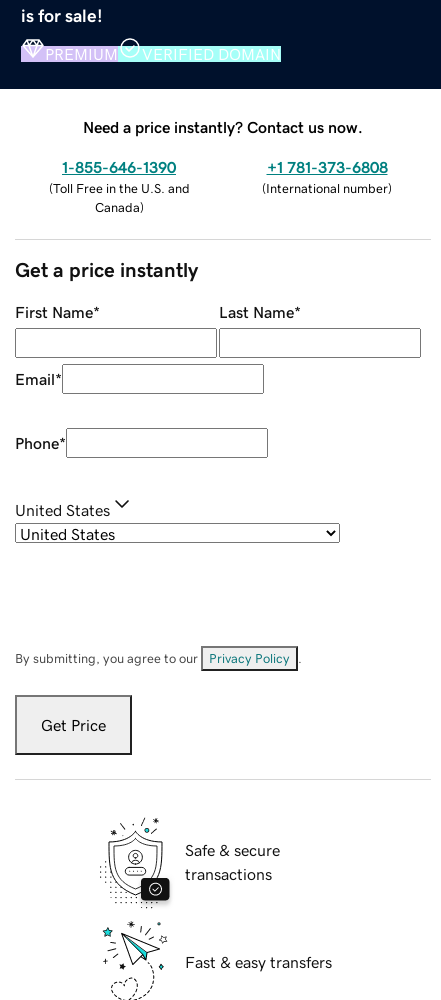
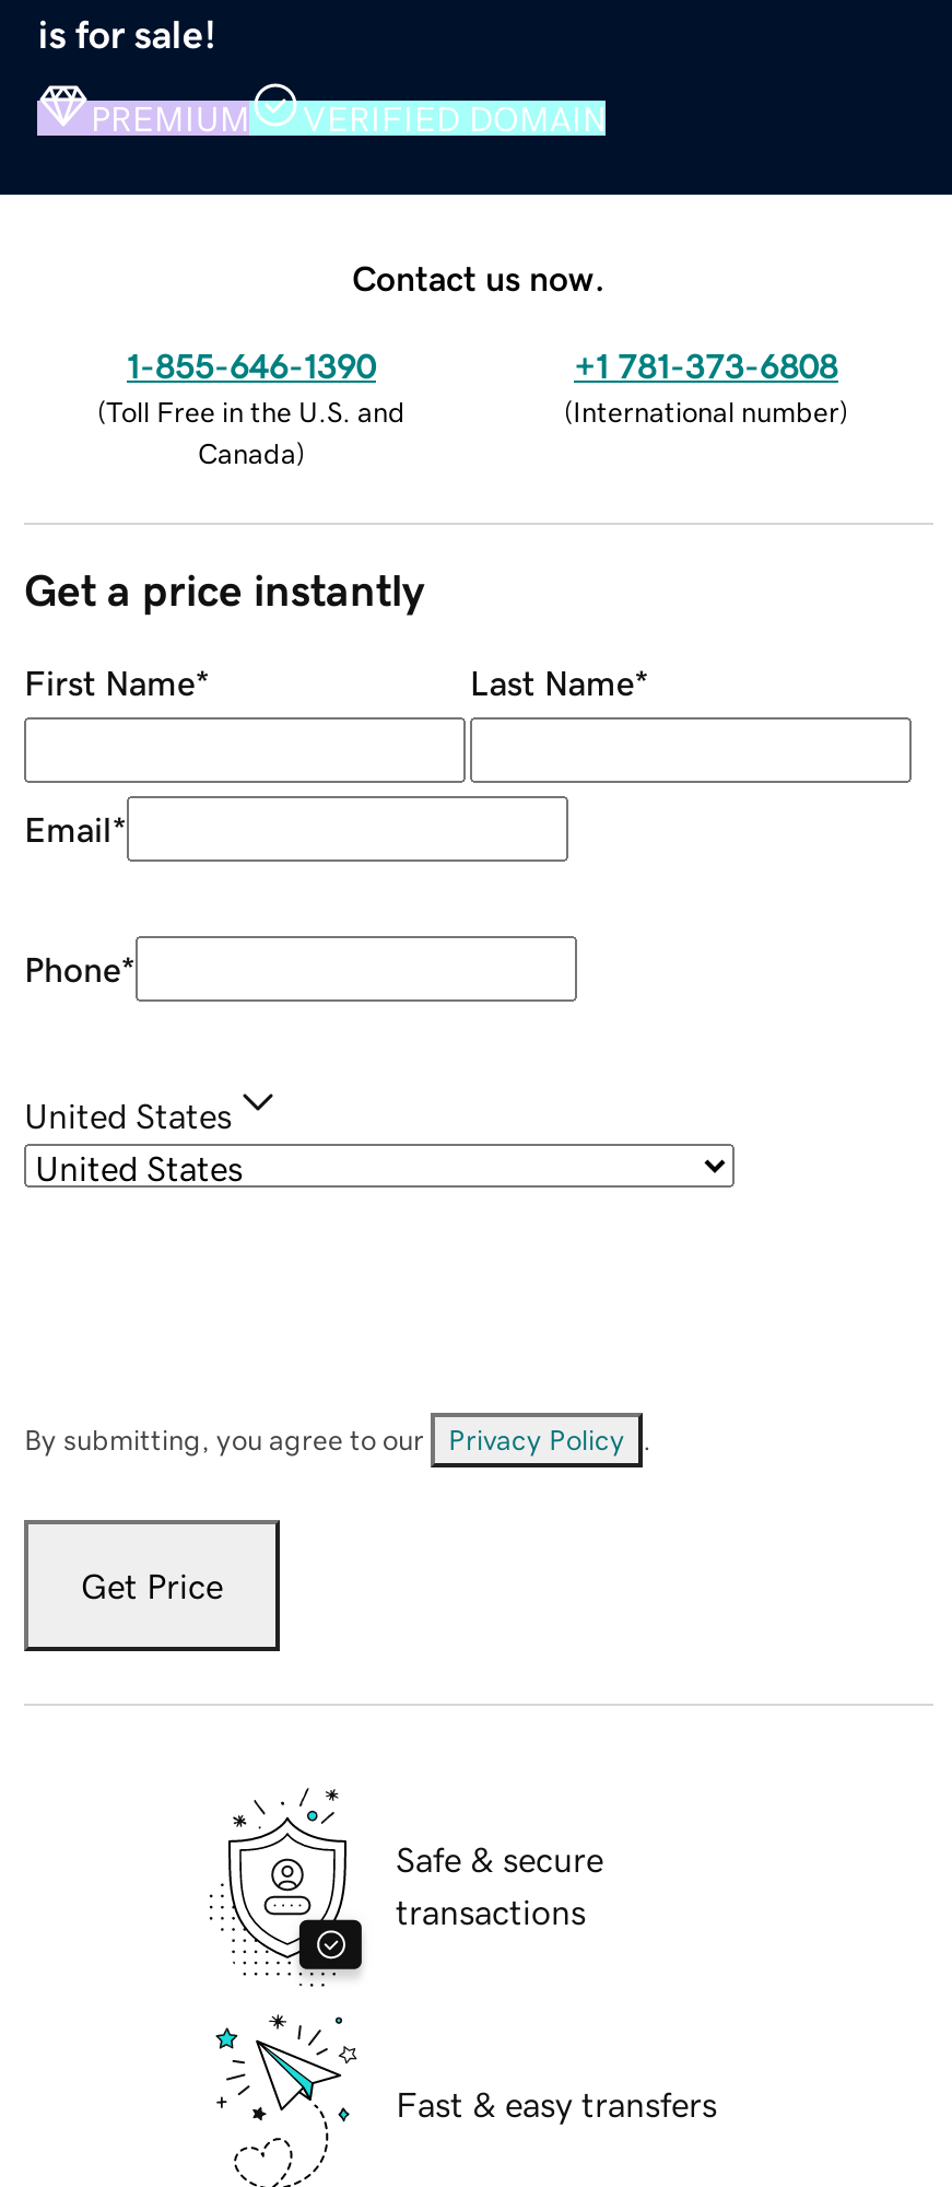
- Need a price instantly? Contact us now.
+ Contact us now.
